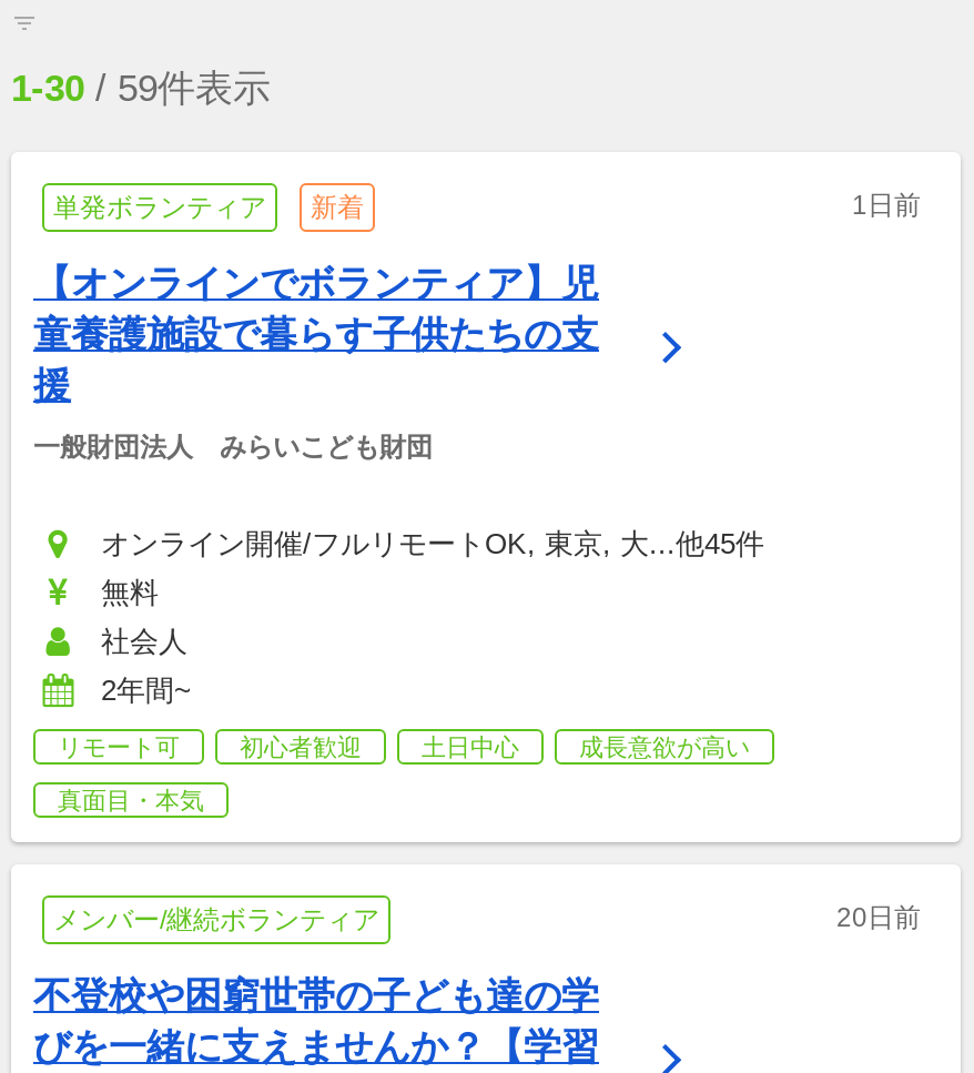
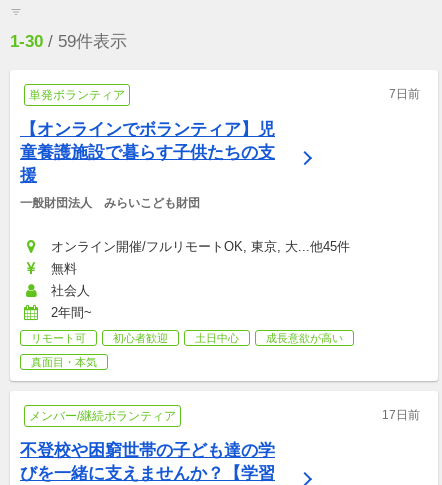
- 新着
- 1日前
+ 7日前

- 20日前
+ 17日前
